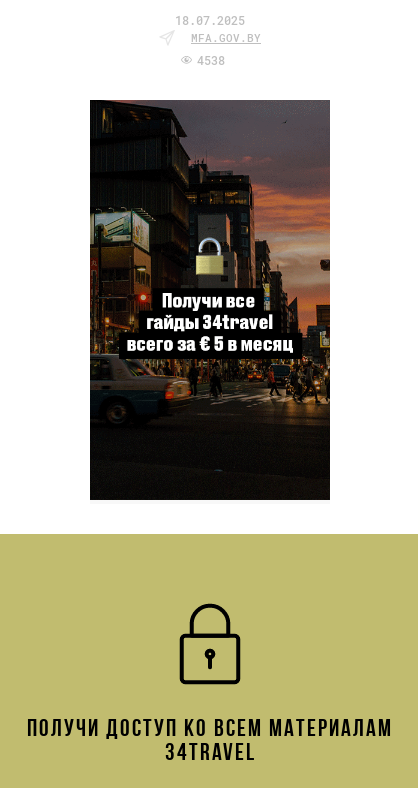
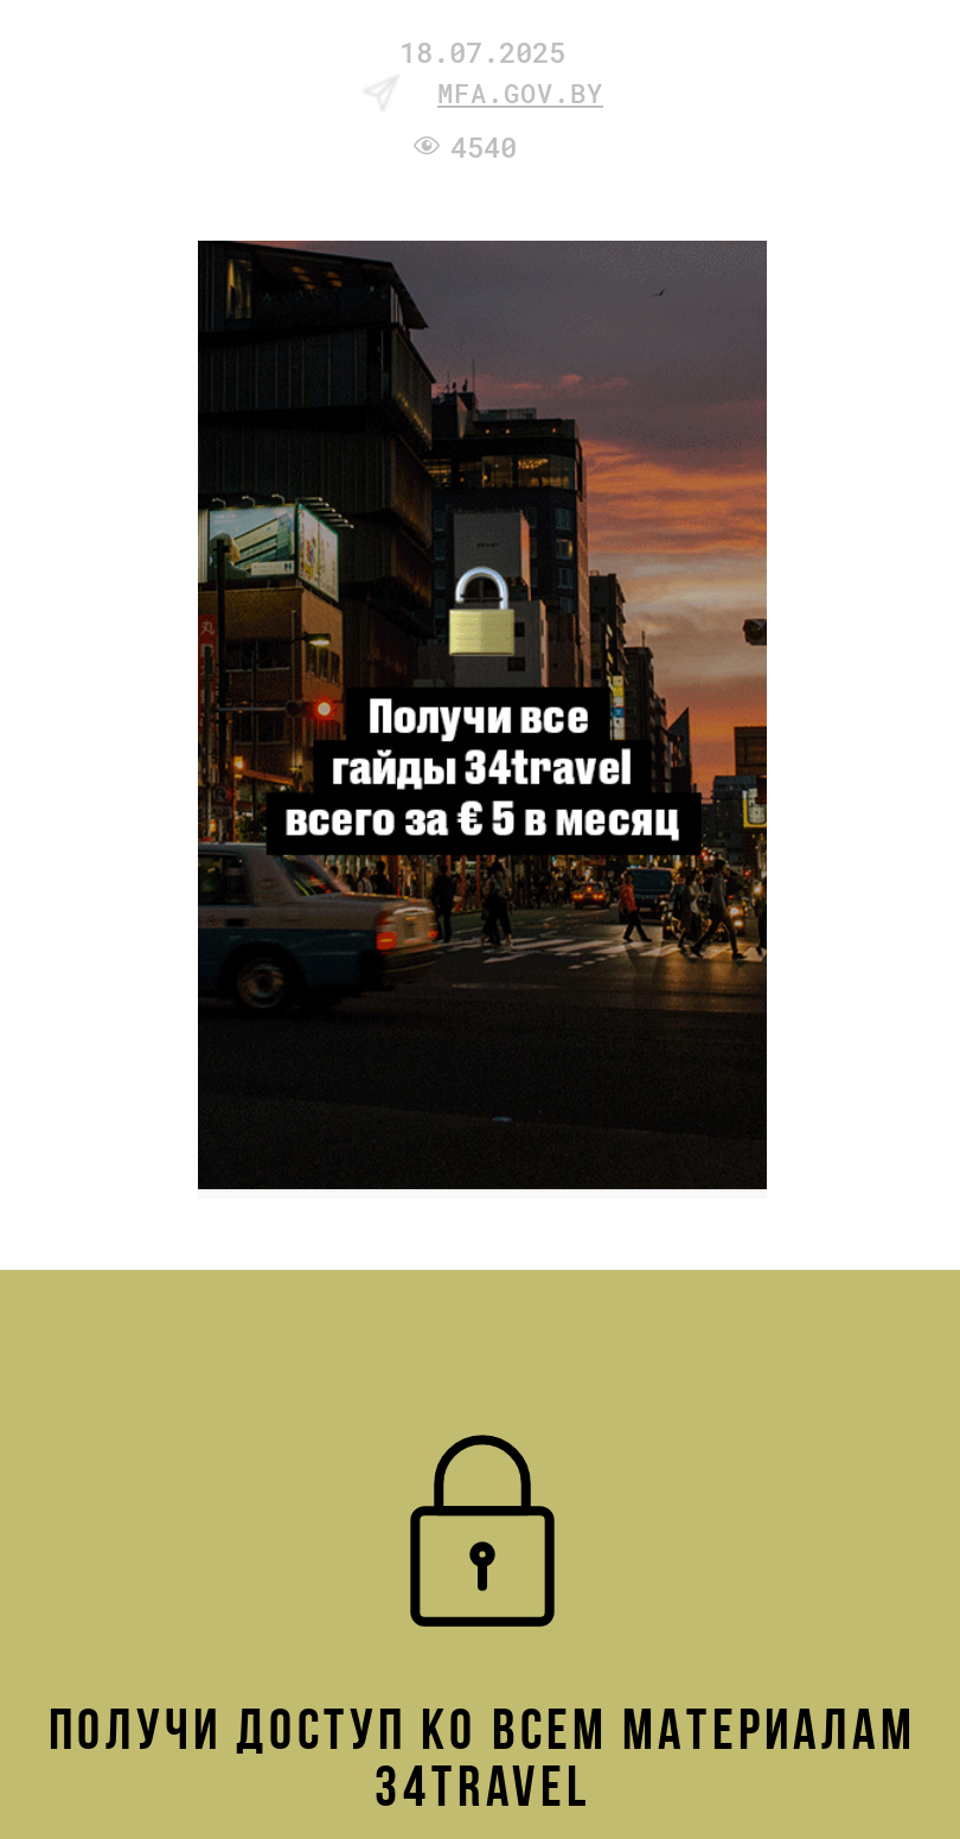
- 4538
+ 4540
